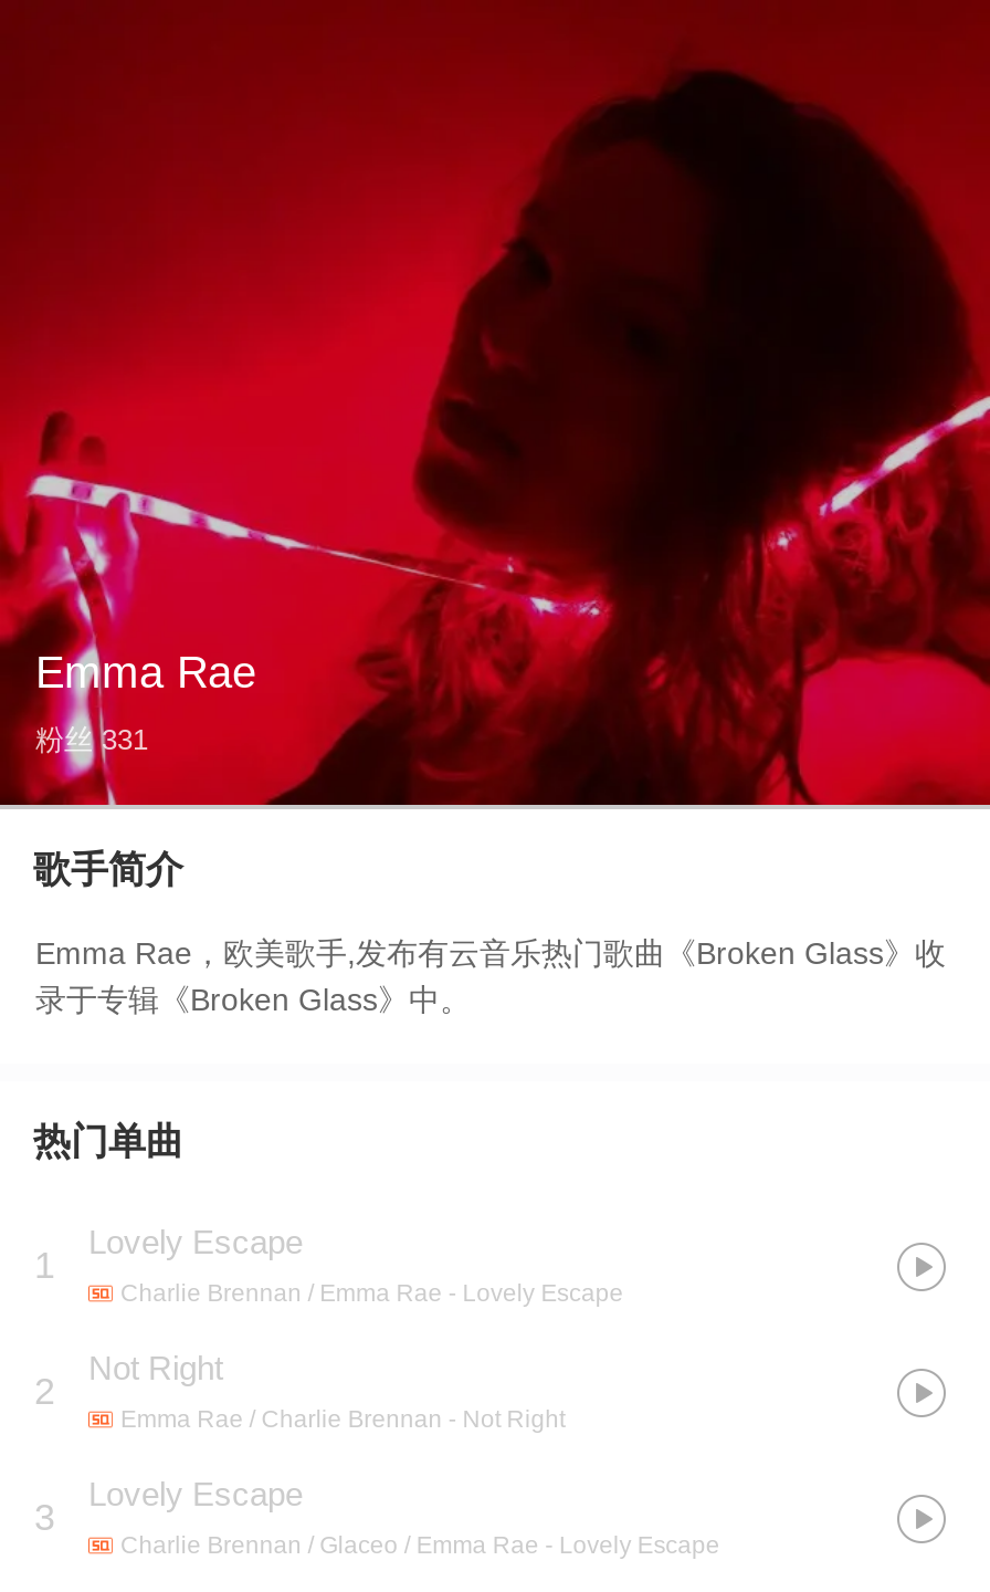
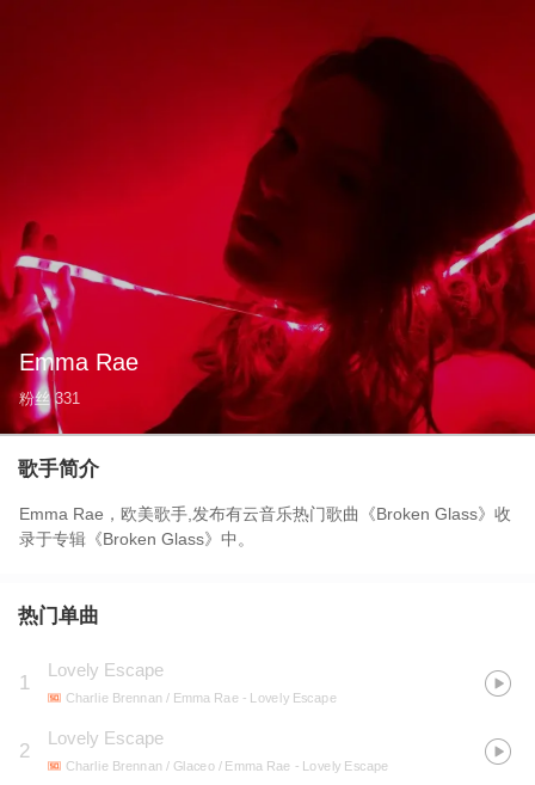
- Not Right
- Emma Rae / Charlie Brennan - Not Right
- 3
